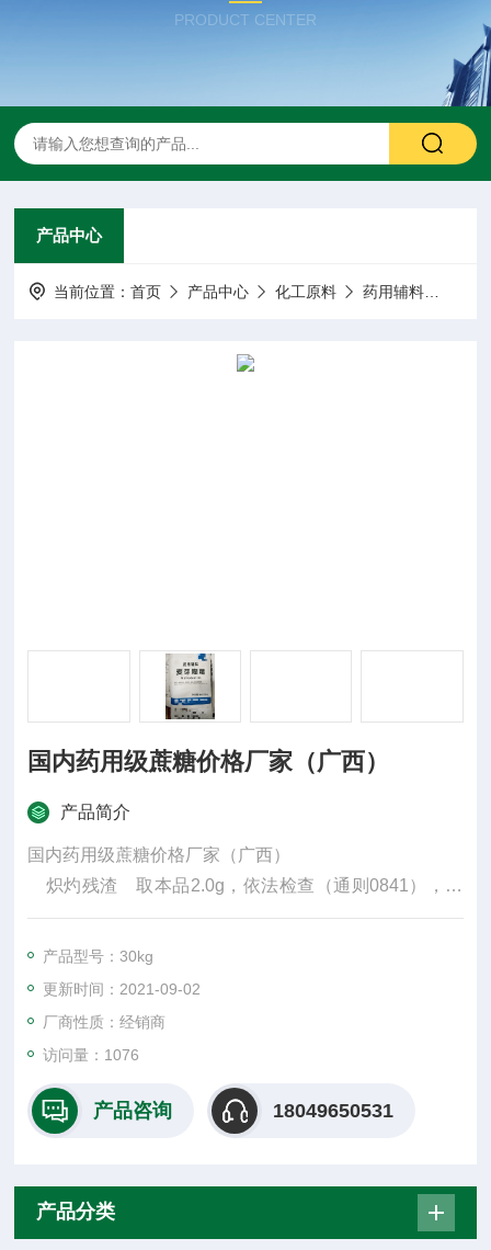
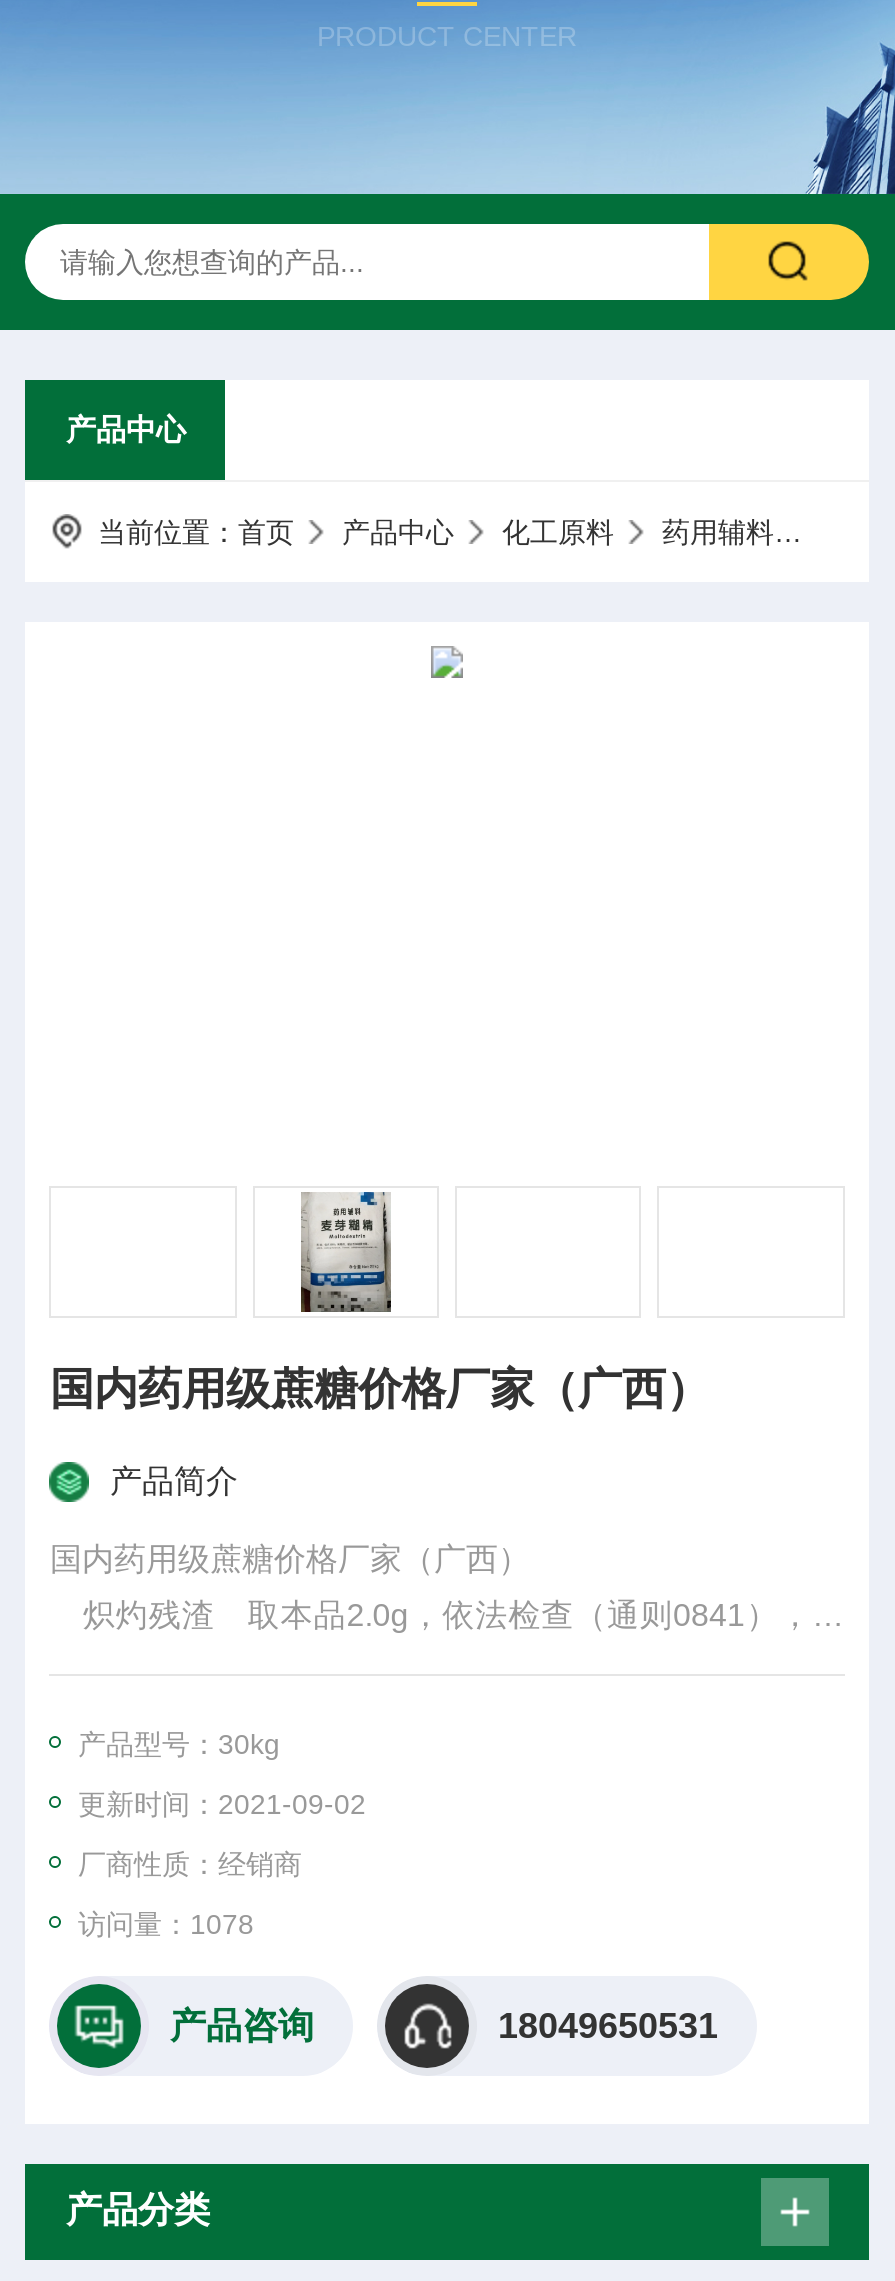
- 访问量：1076
+ 访问量：1078
